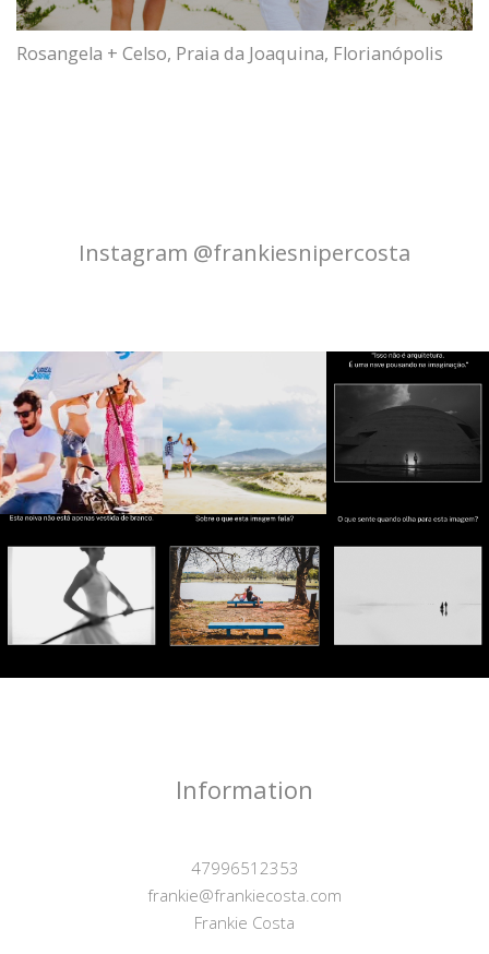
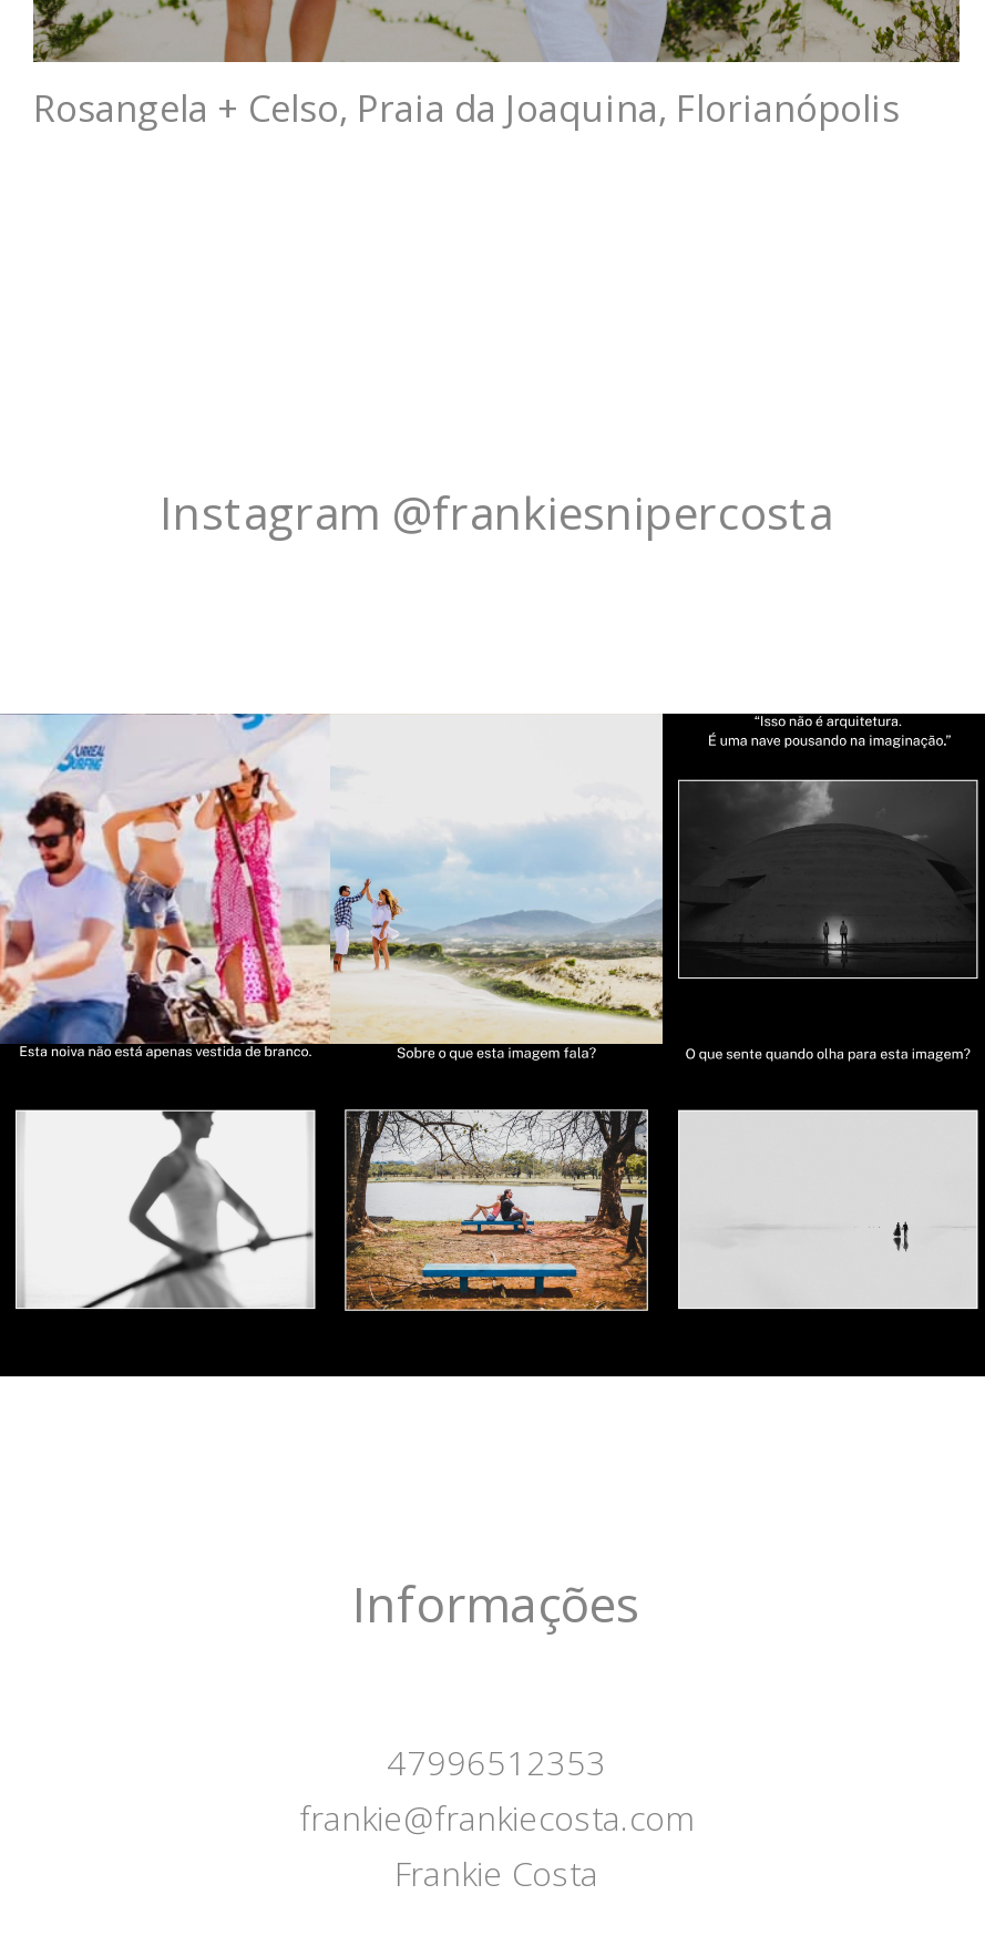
- Information
+ Informações
